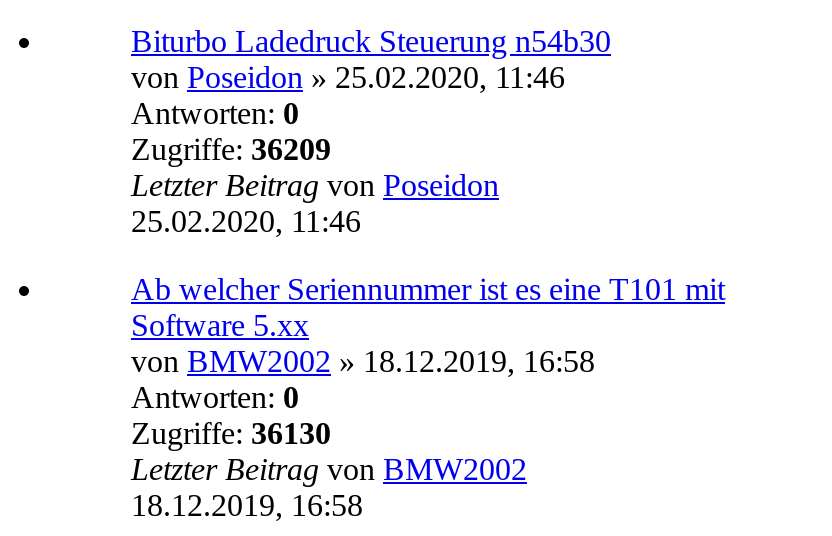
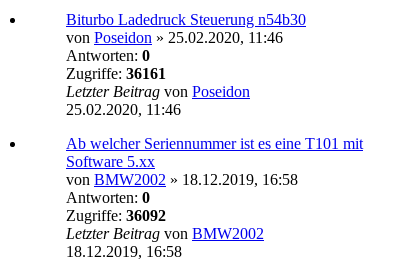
- Zugriffe: 36209
+ Zugriffe: 36161

- Zugriffe: 36130
+ Zugriffe: 36092
